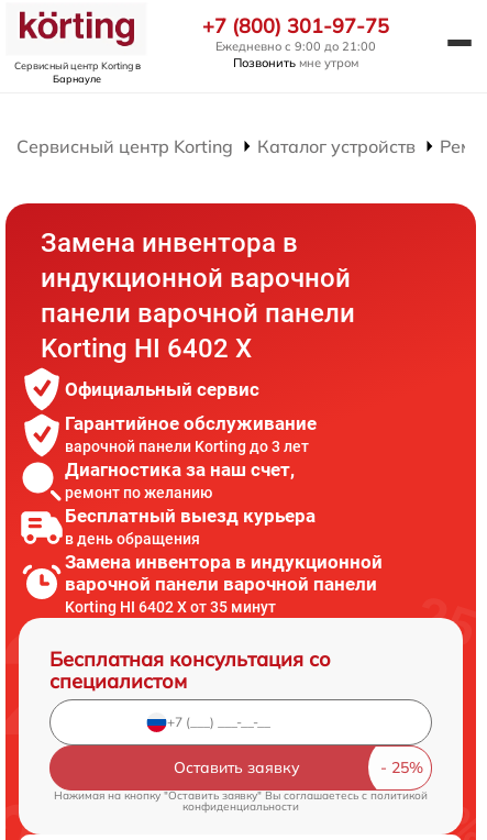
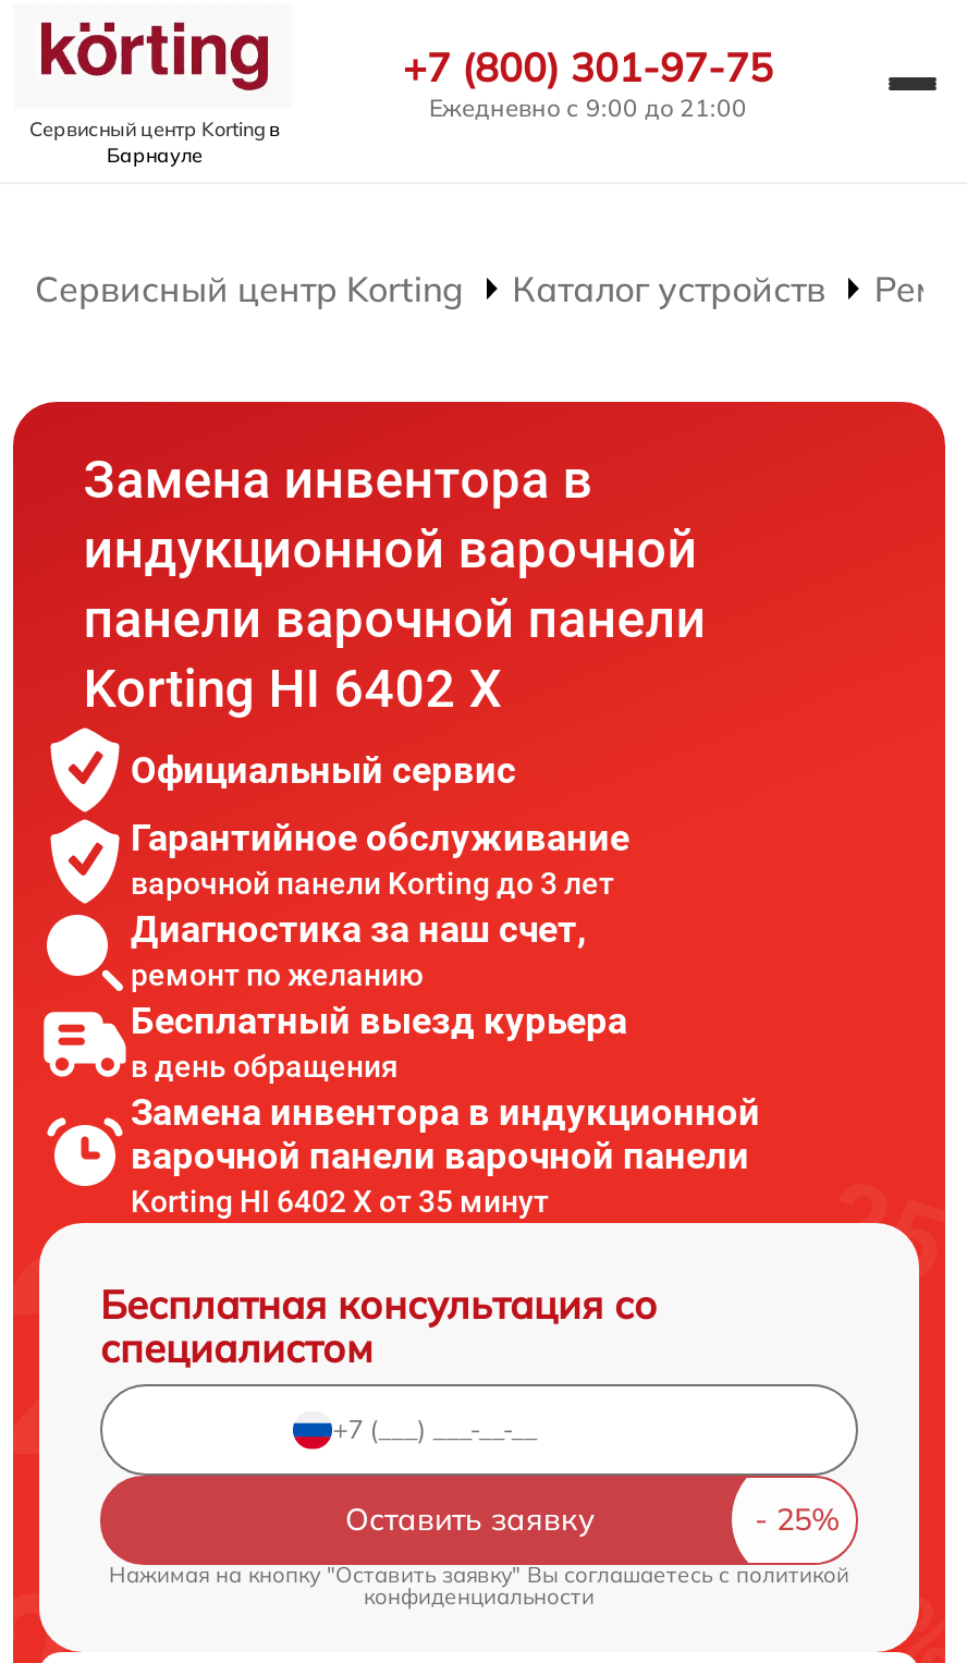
- Позвонить мне утром
